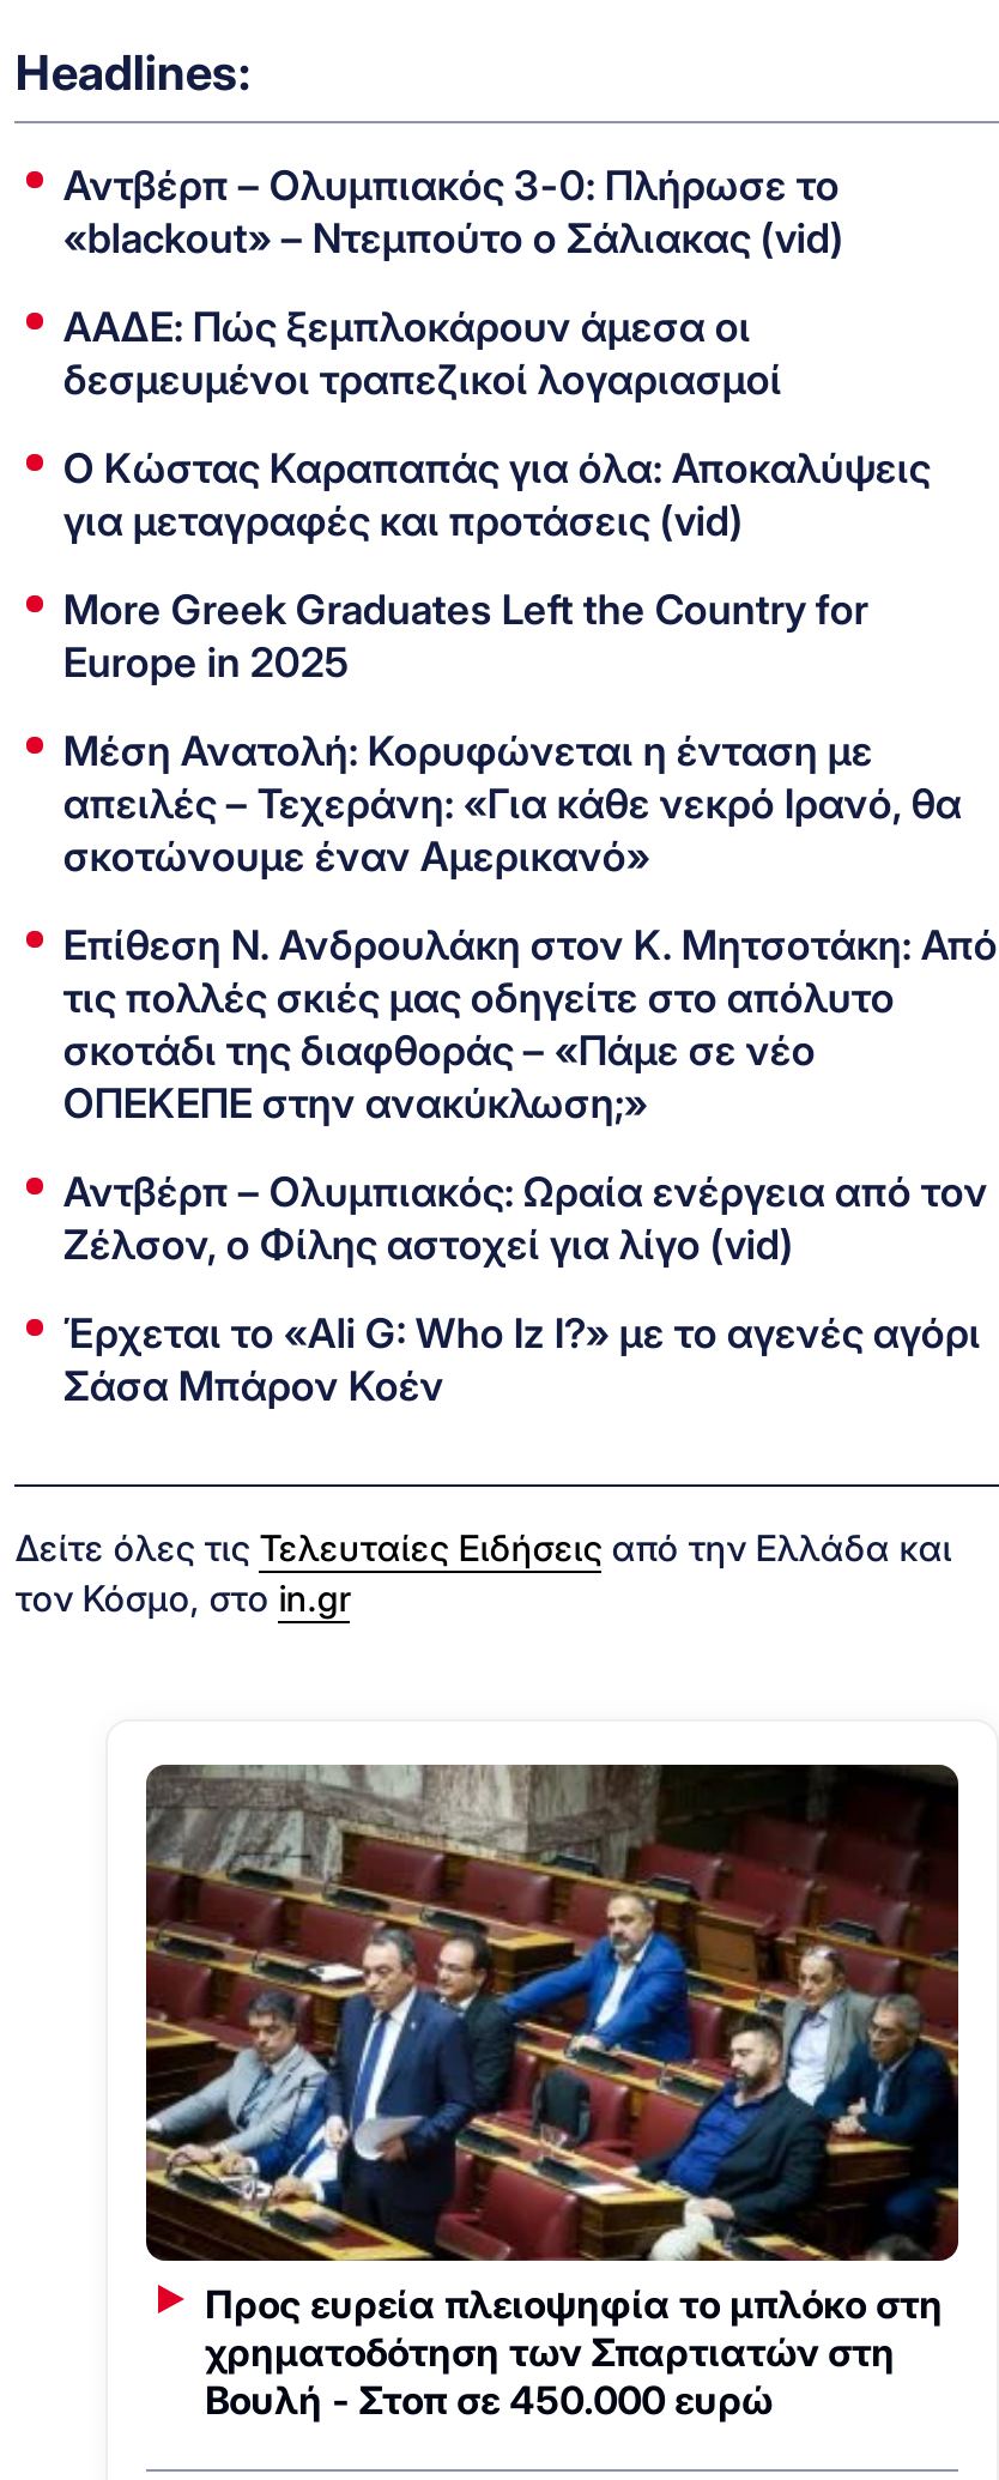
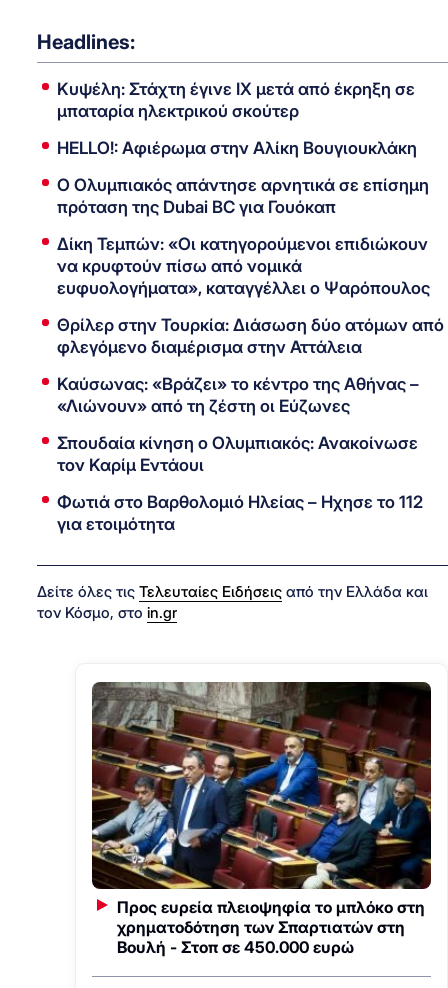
- Αντβέρπ – Ολυμπιακός 3-0: Πλήρωσε το
- «blackout» – Ντεμπούτο ο Σάλιακας (vid)
+ Κυψέλη: Στάχτη έγινε ΙΧ μετά από έκρηξη σε
+ μπαταρία ηλεκτρικού σκούτερ

- ΑΑΔΕ: Πώς ξεμπλοκάρουν άμεσα οι
- δεσμευμένοι τραπεζικοί λογαριασμοί
+ HELLO!: Αφιέρωμα στην Αλίκη Βουγιουκλάκη

- Ο Κώστας Καραπαπάς για όλα: Αποκαλύψεις
- για μεταγραφές και προτάσεις (vid)
+ Ο Ολυμπιακός απάντησε αρνητικά σε επίσημη
+ πρόταση της Dubai BC για Γουόκαπ

- More Greek Graduates Left the Country for
- Europe in 2025
+ Δίκη Τεμπών: «Οι κατηγορούμενοι επιδιώκουν
+ να κρυφτούν πίσω από νομικά
+ ευφυολογήματα», καταγγέλλει ο Ψαρόπουλος

- Μέση Ανατολή: Κορυφώνεται η ένταση με
- απειλές – Τεχεράνη: «Για κάθε νεκρό Ιρανό, θα
- σκοτώνουμε έναν Αμερικανό»
+ Θρίλερ στην Τουρκία: Διάσωση δύο ατόμων από
+ φλεγόμενο διαμέρισμα στην Αττάλεια

- Επίθεση Ν. Ανδρουλάκη στον Κ. Μητσοτάκη: Από
- τις πολλές σκιές μας οδηγείτε στο απόλυτο
- σκοτάδι της διαφθοράς – «Πάμε σε νέο
- ΟΠΕΚΕΠΕ στην ανακύκλωση;»
+ Καύσωνας: «Βράζει» το κέντρο της Αθήνας –
+ «Λιώνουν» από τη ζέστη οι Εύζωνες

- Αντβέρπ – Ολυμπιακός: Ωραία ενέργεια από τον
- Ζέλσον, ο Φίλης αστοχεί για λίγο (vid)
+ Σπουδαία κίνηση ο Ολυμπιακός: Ανακοίνωσε
+ τον Καρίμ Εντάουι

- Έρχεται το «Ali G: Who Iz I?» με το αγενές αγόρι
- Σάσα Μπάρον Κοέν
+ Φωτιά στο Βαρθολομιό Ηλείας – Ηχησε το 112
+ για ετοιμότητα
